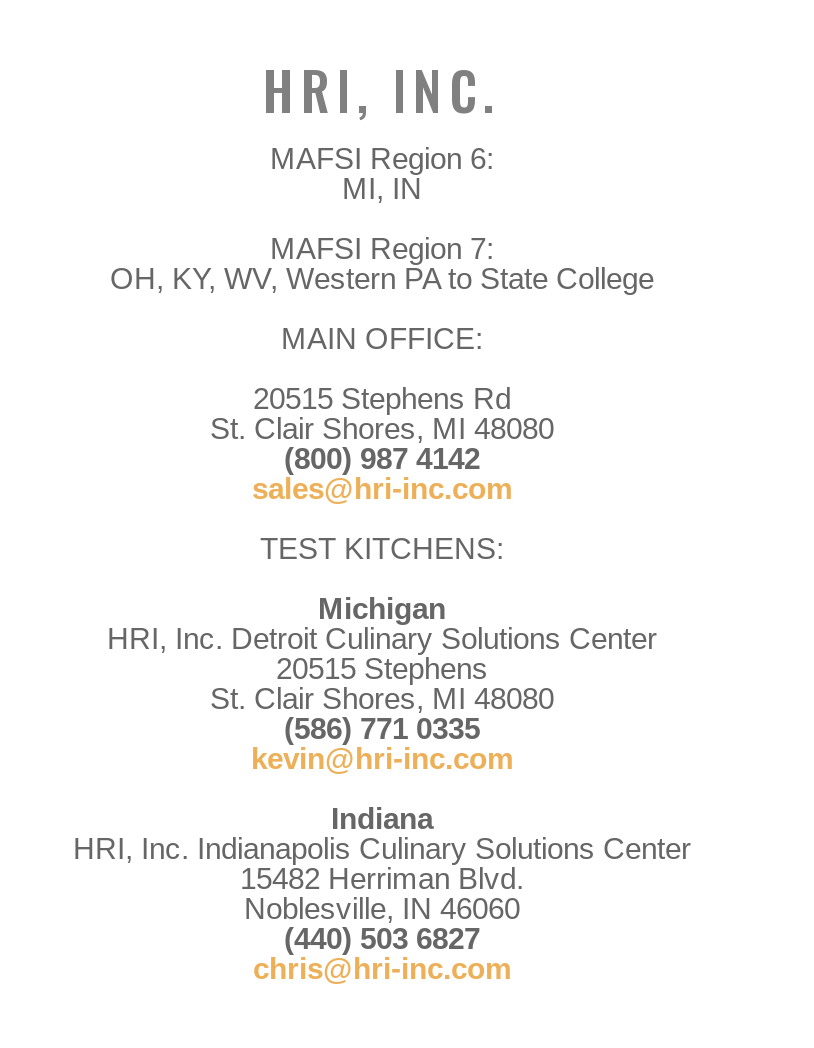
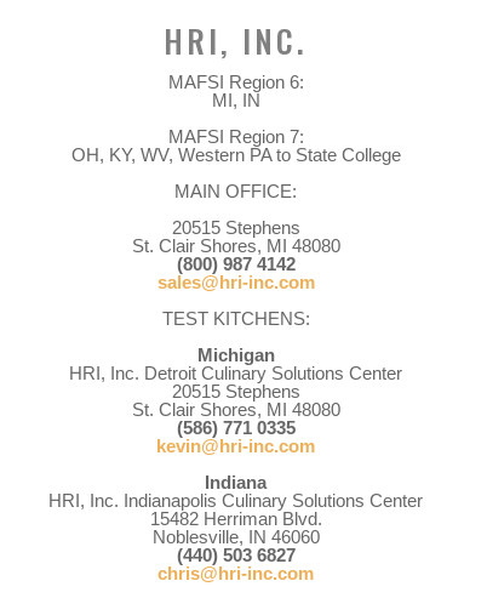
- 20515 Stephens Rd
+ 20515 Stephens
